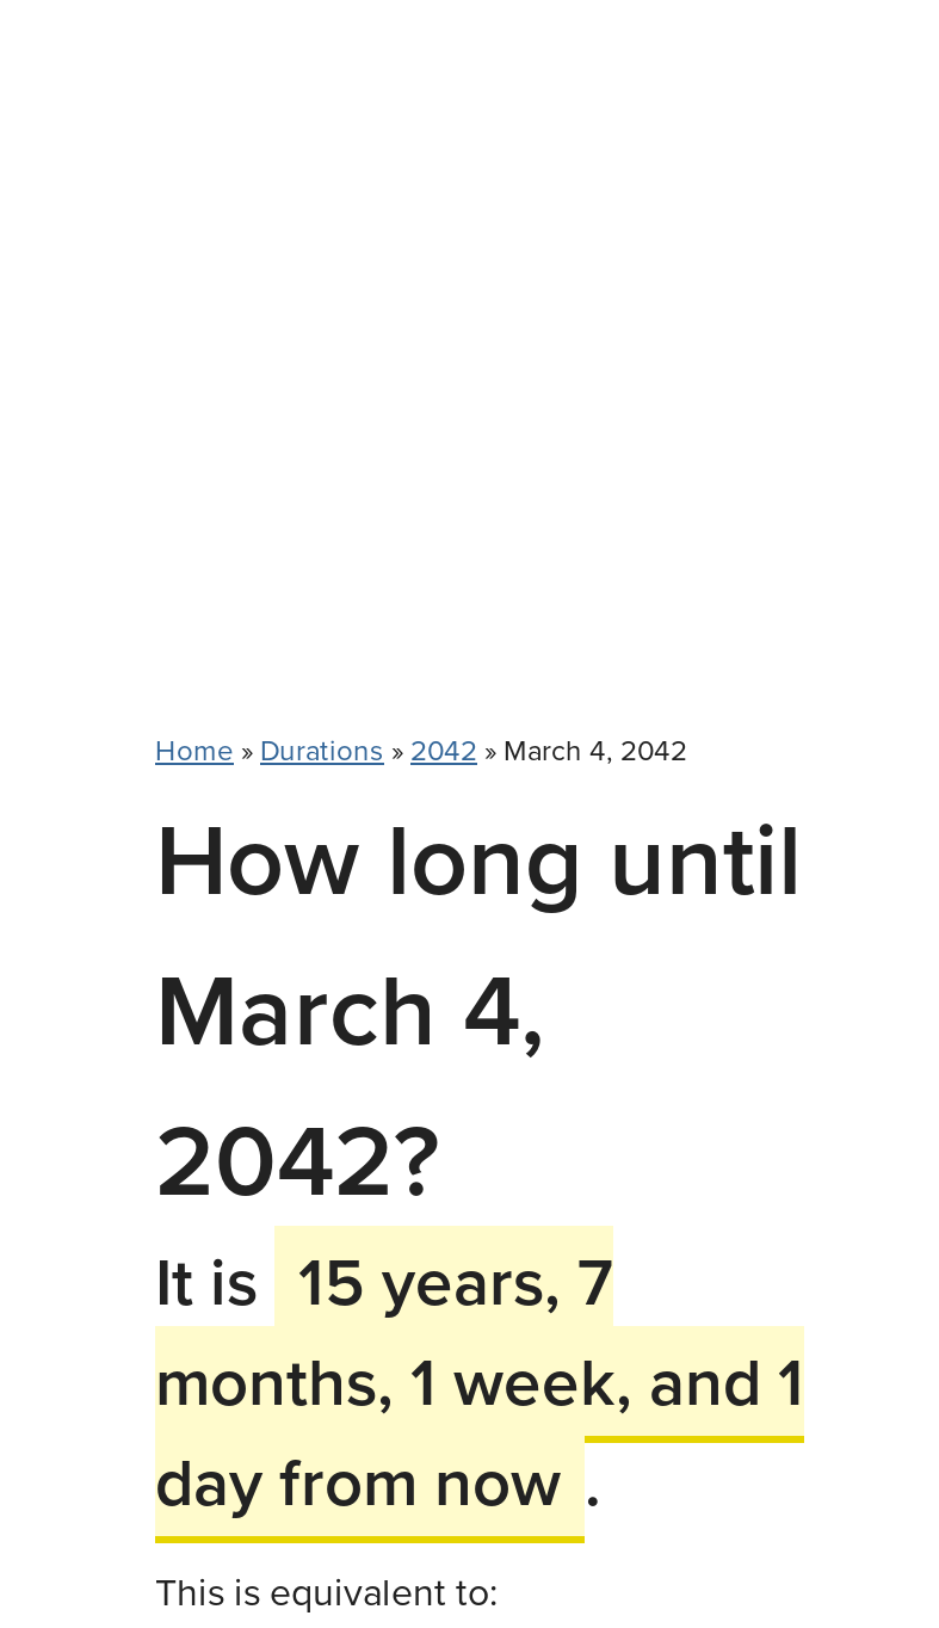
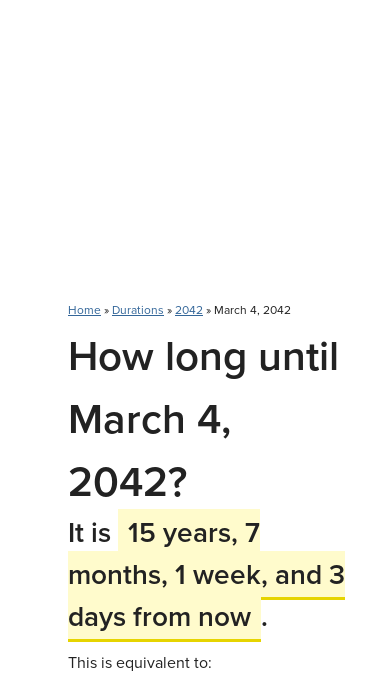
- months, 1 week, and 1
+ months, 1 week, and 3

- day from now .
+ days from now .
